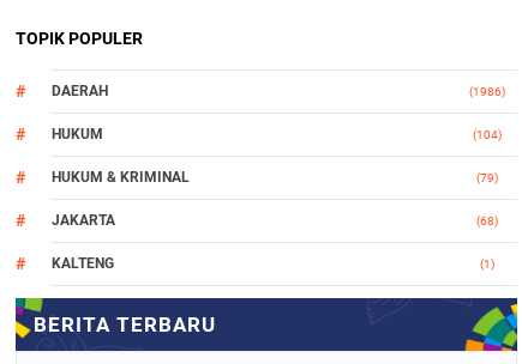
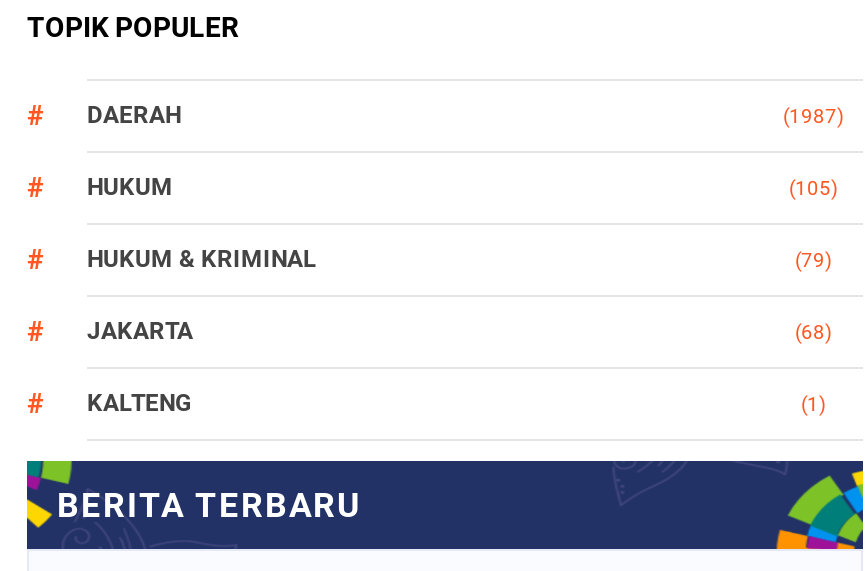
- (1986)
+ (1987)

- (104)
+ (105)
